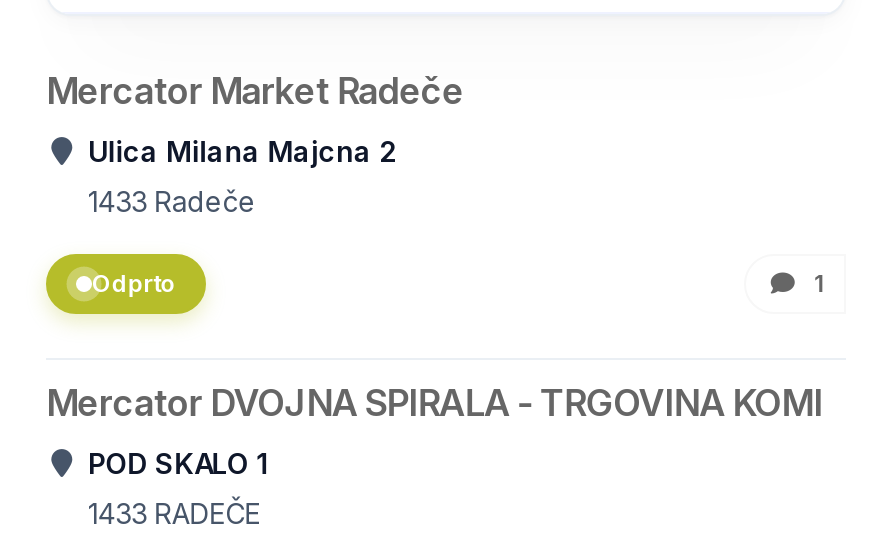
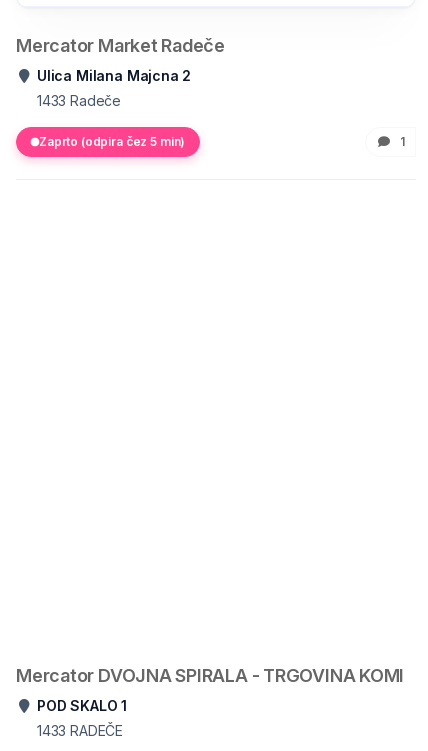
- Odprto
+ Zaprto (odpira čez 5 min)
